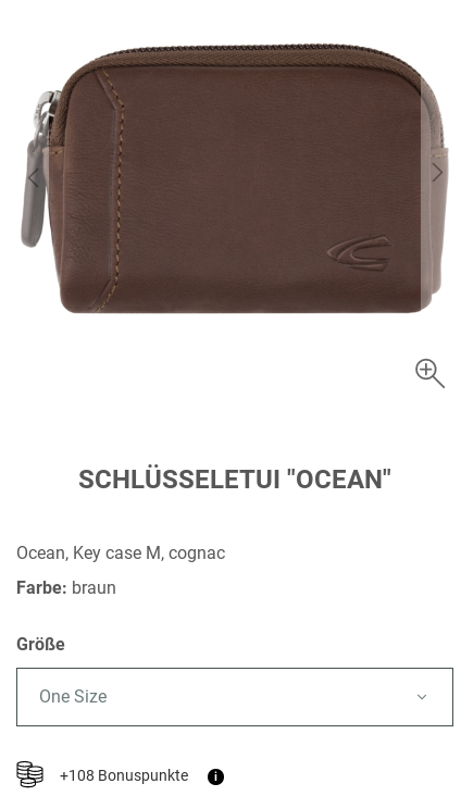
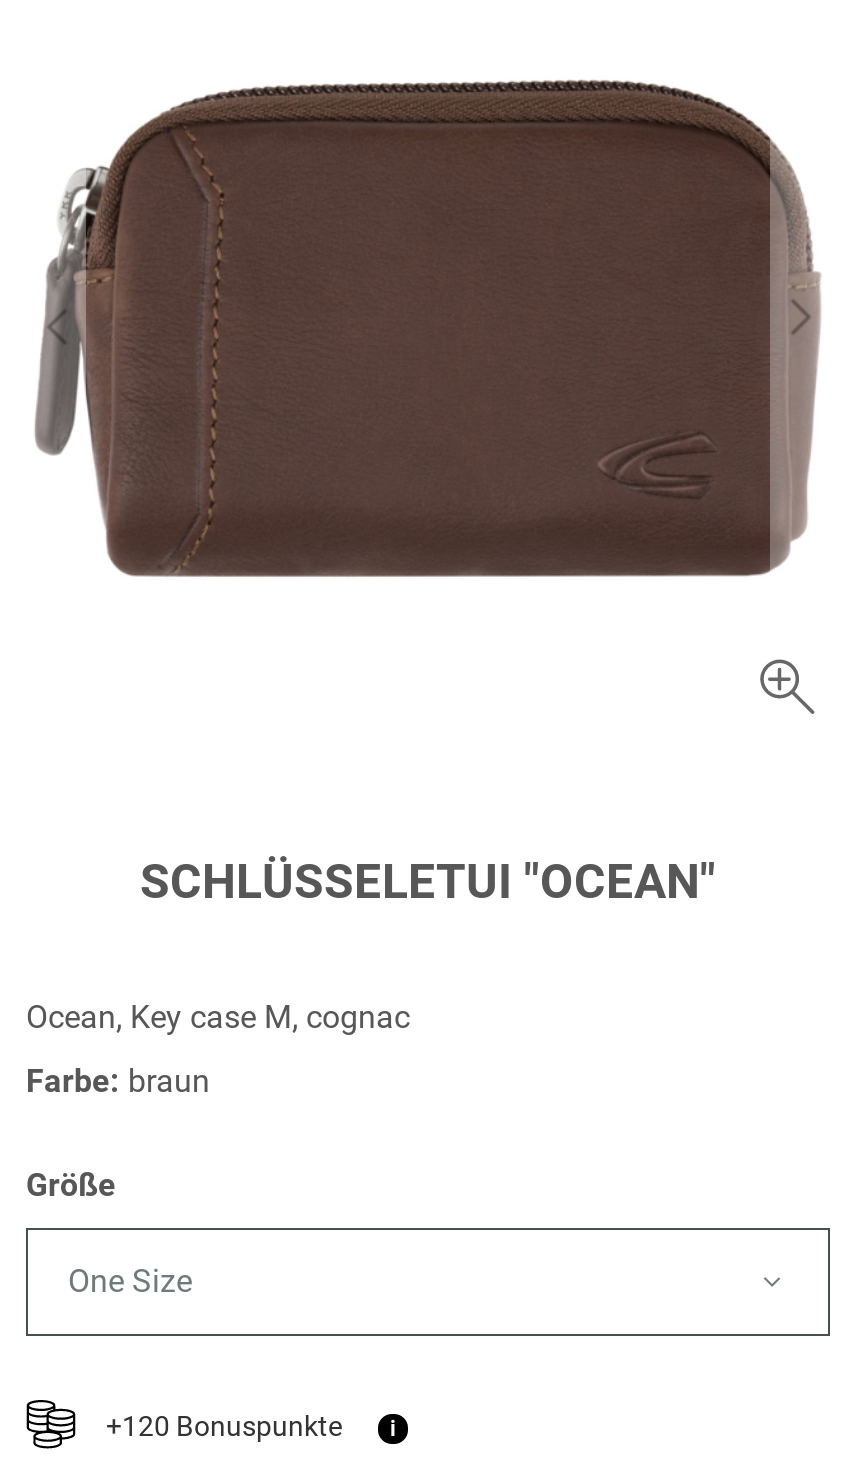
- +108 Bonuspunkte
+ +120 Bonuspunkte
